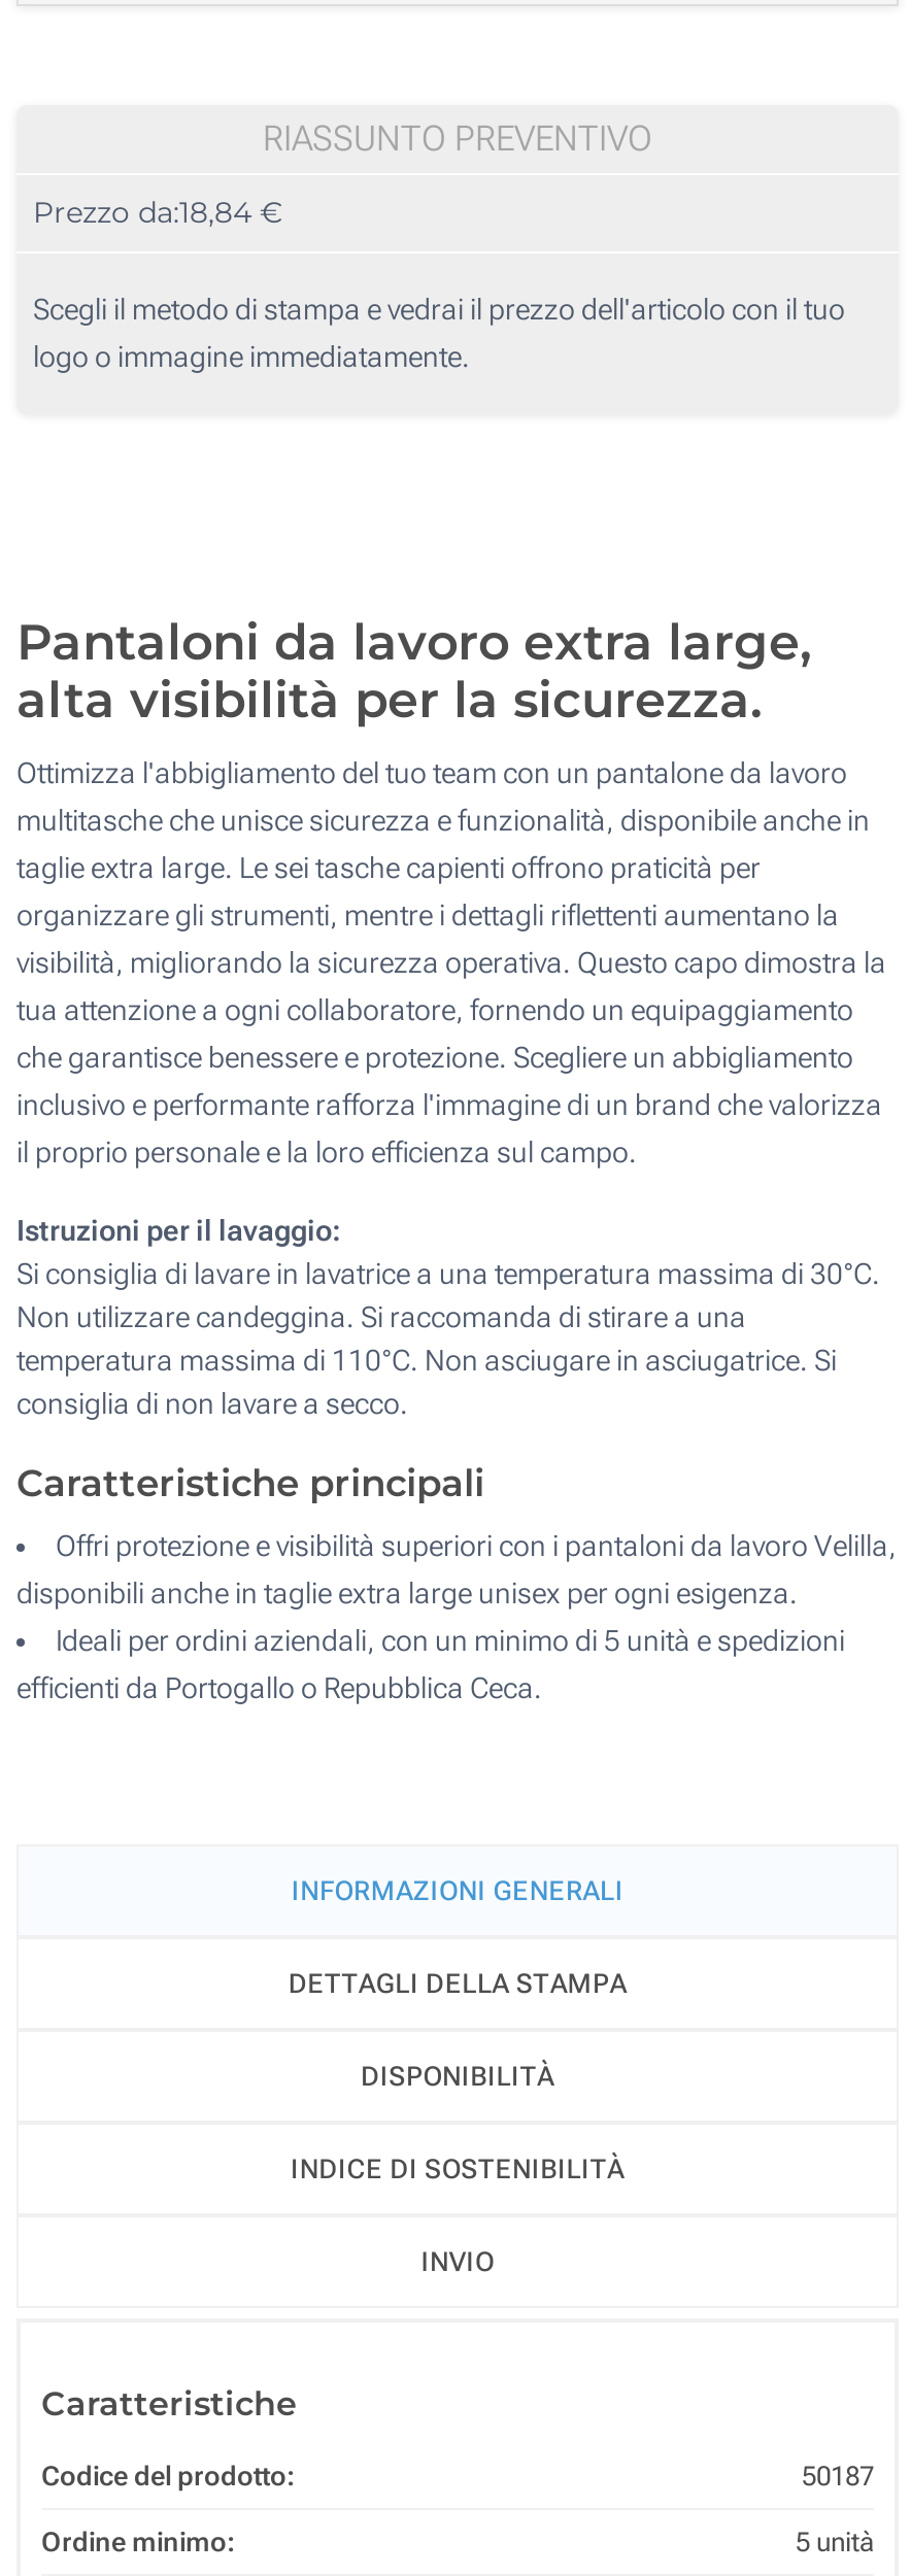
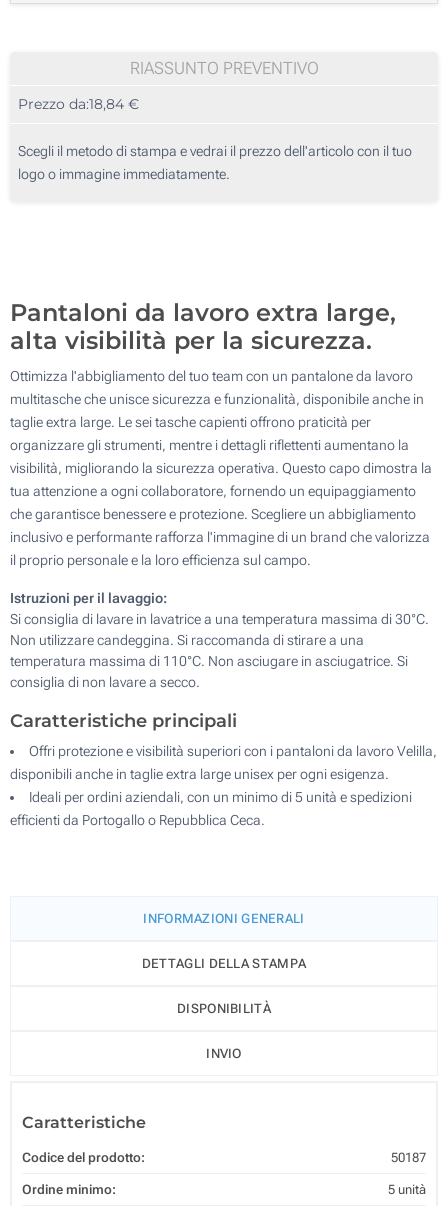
- INDICE DI SOSTENIBILITÀ
